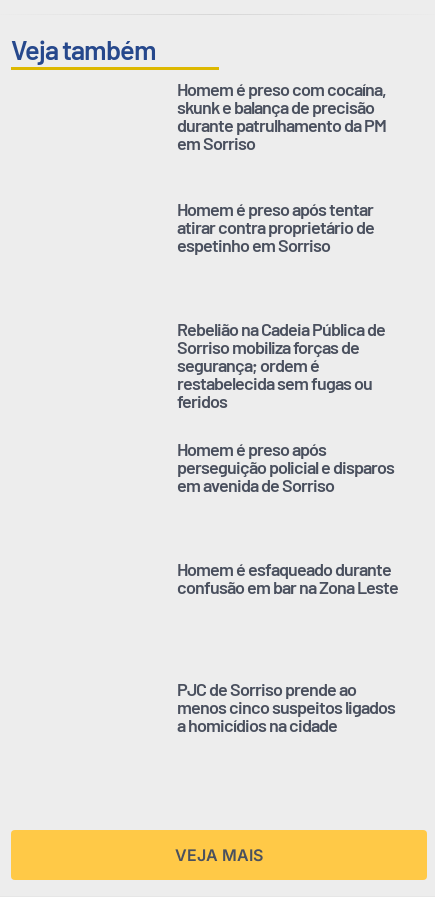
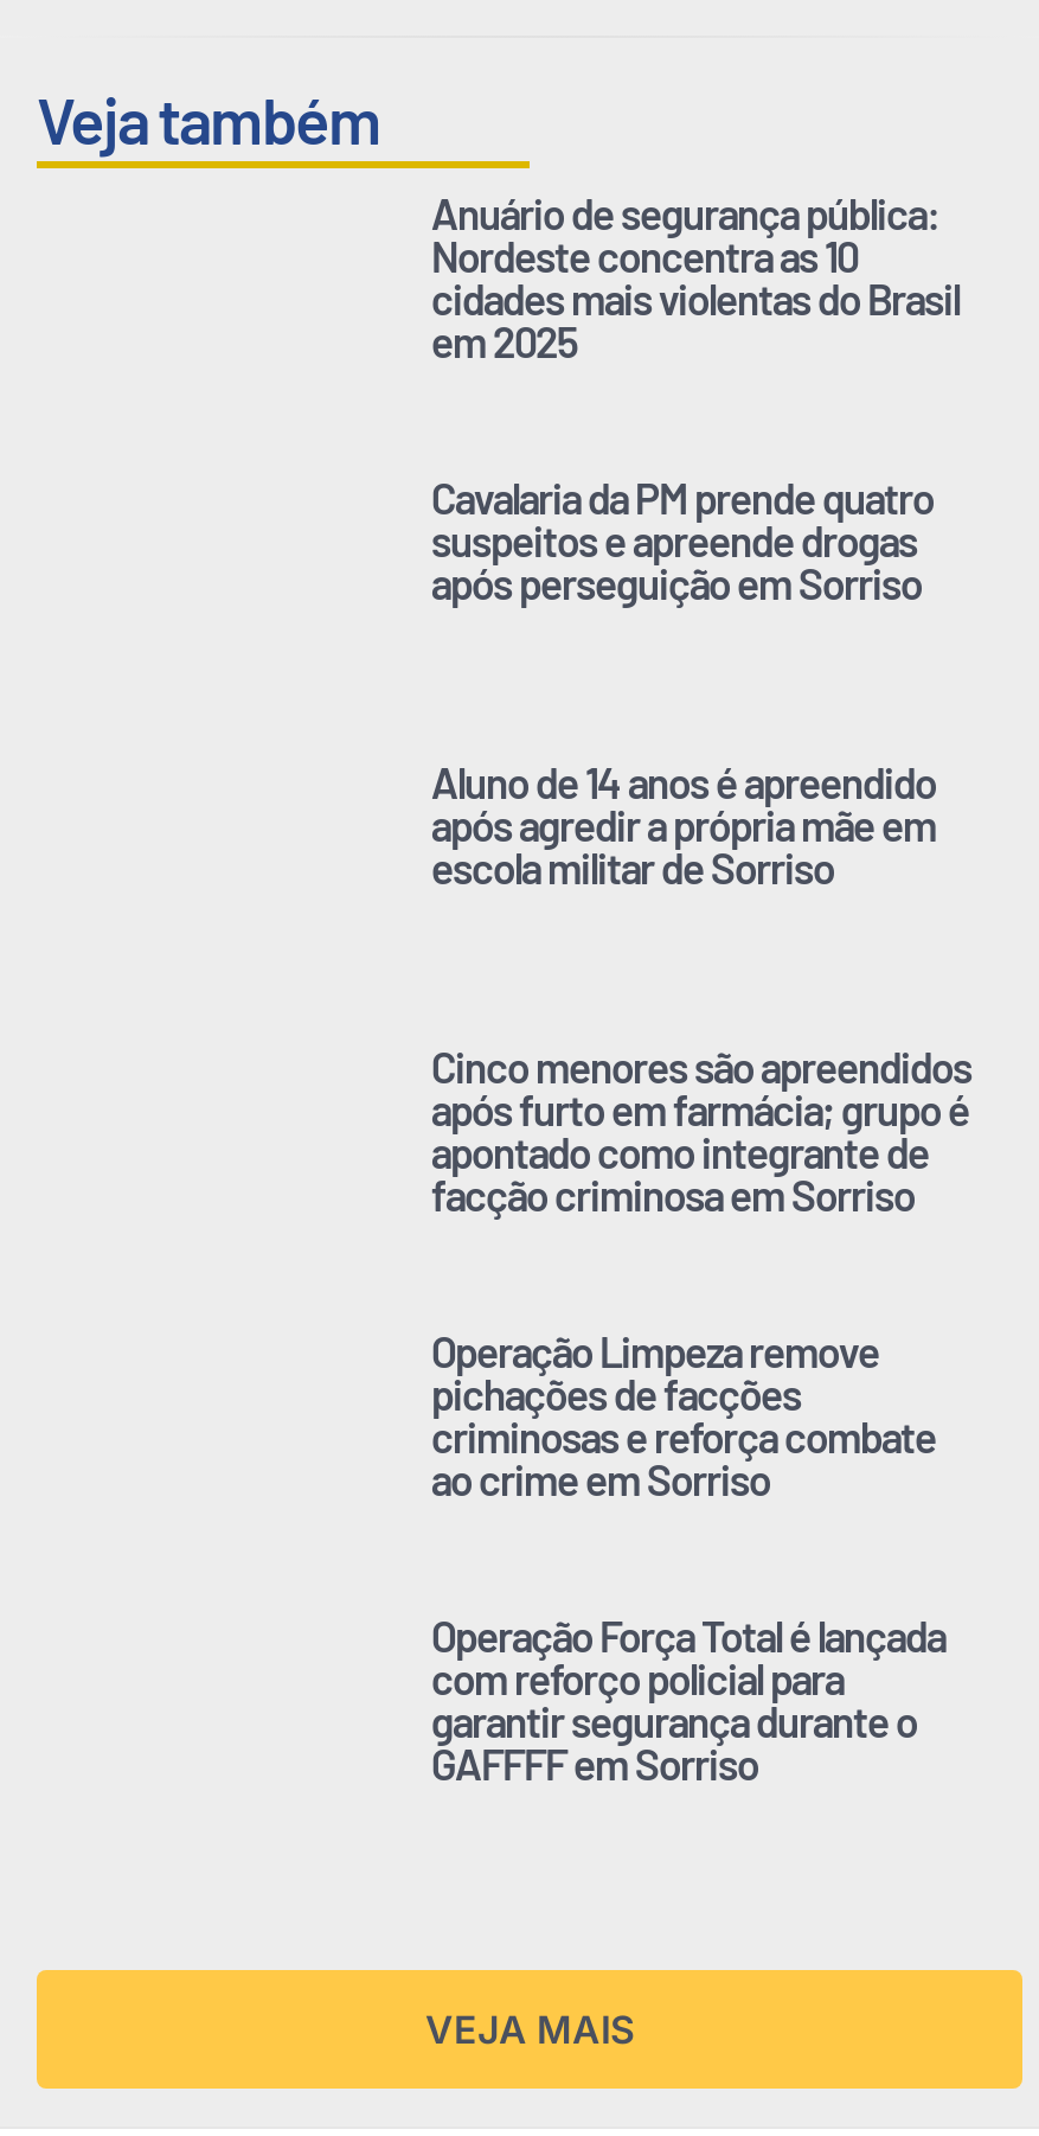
- Homem é preso com cocaína,
- skunk e balança de precisão
- durante patrulhamento da PM
- em Sorriso
+ Anuário de segurança pública:
+ Nordeste concentra as 10
+ cidades mais violentas do Brasil
+ em 2025

- Homem é preso após tentar
- atirar contra proprietário de
- espetinho em Sorriso
+ Cavalaria da PM prende quatro
+ suspeitos e apreende drogas
+ após perseguição em Sorriso

- Rebelião na Cadeia Pública de
- Sorriso mobiliza forças de
- segurança; ordem é
- restabelecida sem fugas ou
- feridos
+ Aluno de 14 anos é apreendido
+ após agredir a própria mãe em
+ escola militar de Sorriso

- Homem é preso após
- perseguição policial e disparos
- em avenida de Sorriso
+ Cinco menores são apreendidos
+ após furto em farmácia; grupo é
+ apontado como integrante de
+ facção criminosa em Sorriso

- Homem é esfaqueado durante
- confusão em bar na Zona Leste
+ Operação Limpeza remove
+ pichações de facções
+ criminosas e reforça combate
+ ao crime em Sorriso

- PJC de Sorriso prende ao
- menos cinco suspeitos ligados
- a homicídios na cidade
+ Operação Força Total é lançada
+ com reforço policial para
+ garantir segurança durante o
+ GAFFFF em Sorriso
